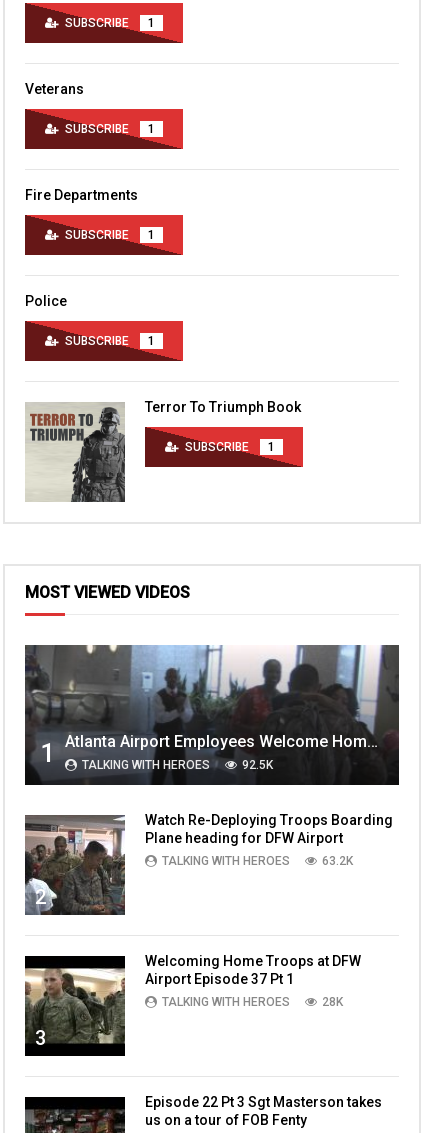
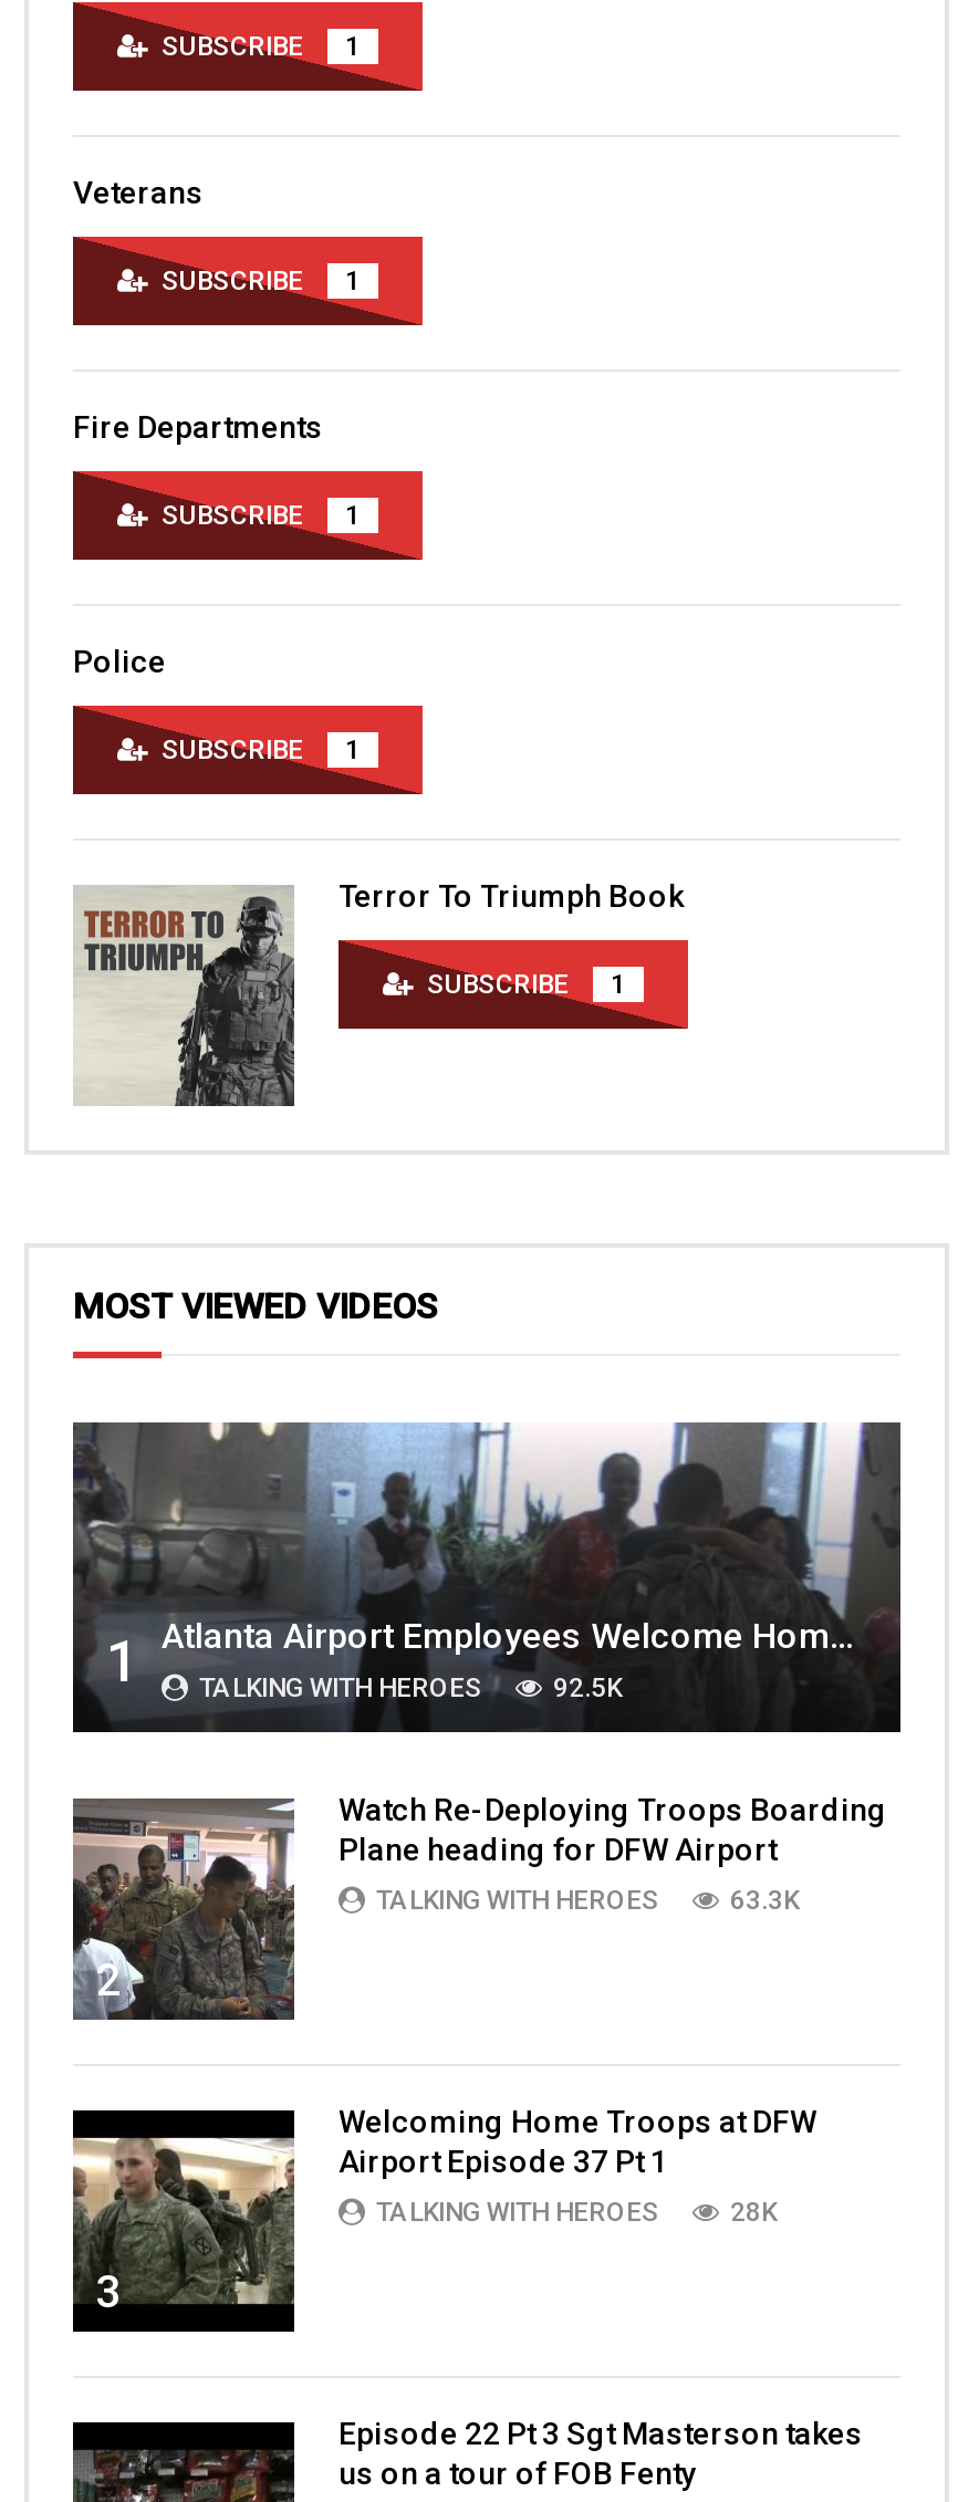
- 63.2K
+ 63.3K
